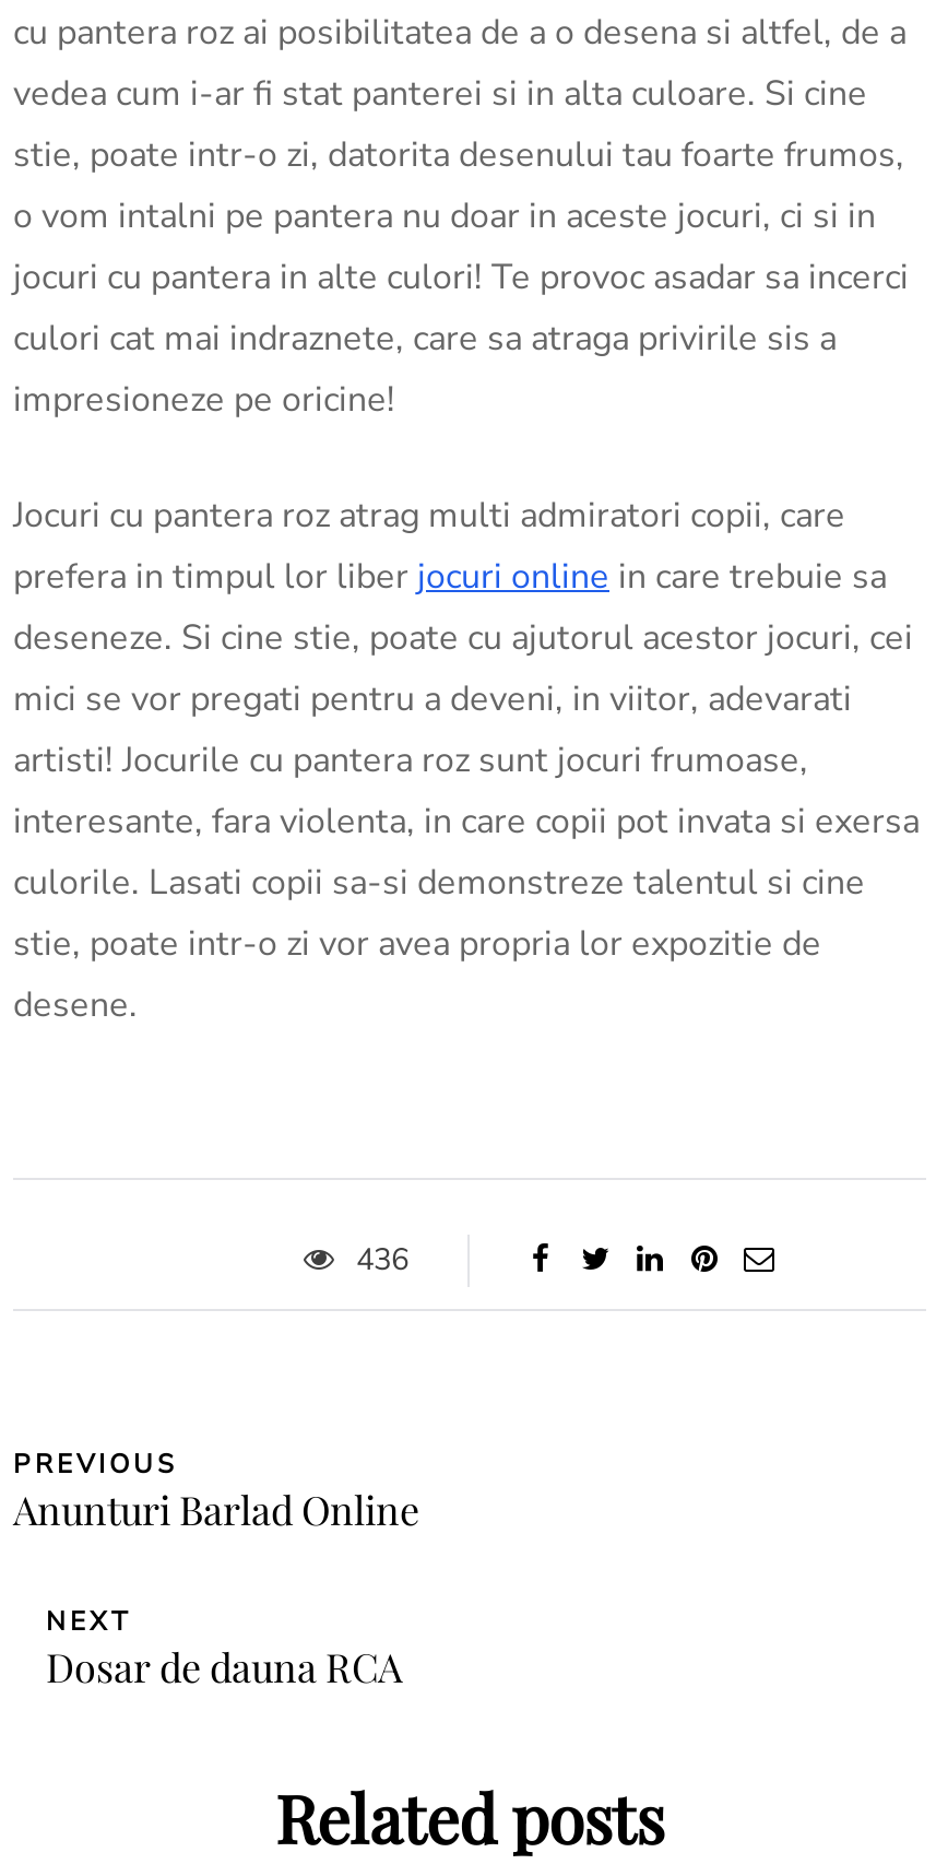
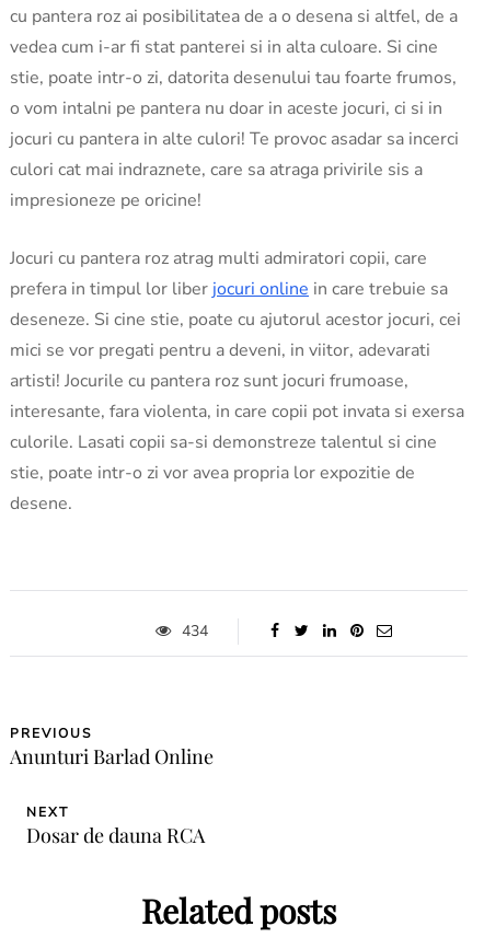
- 436
+ 434
